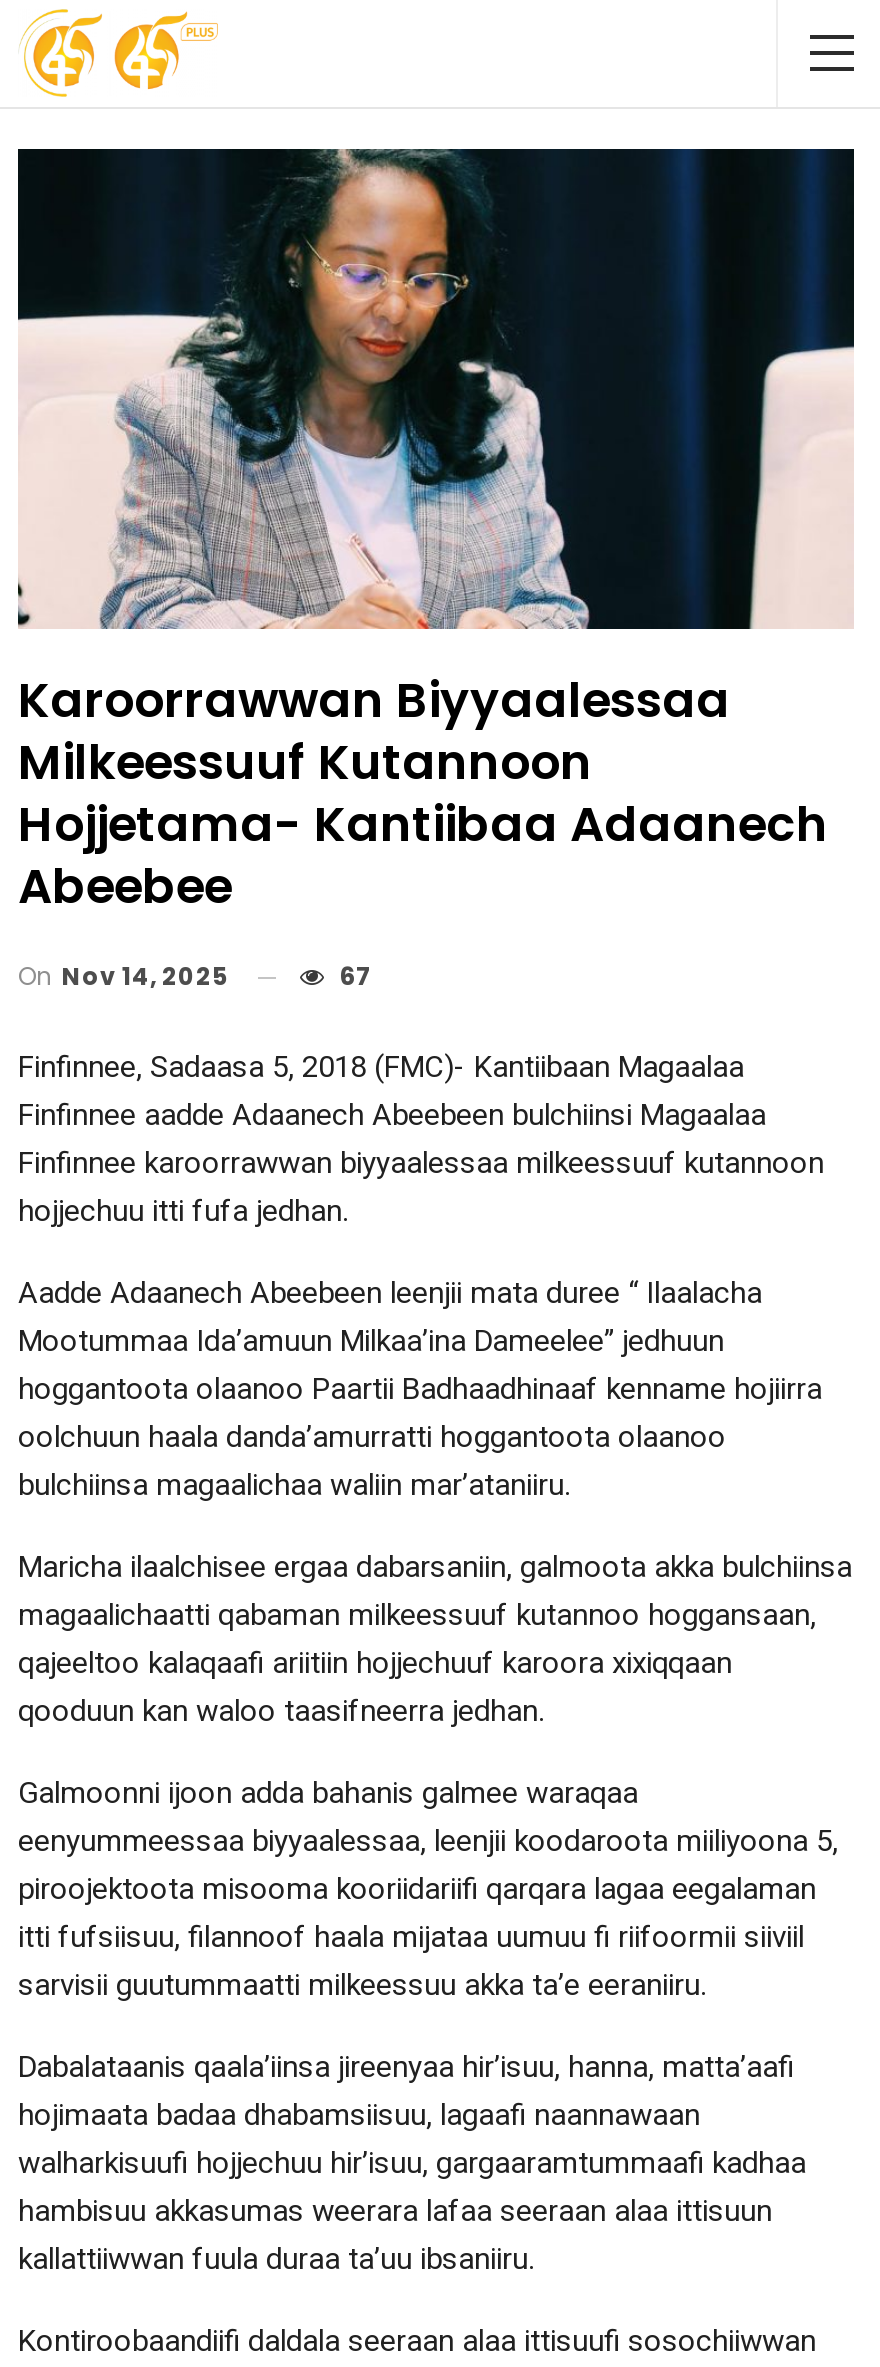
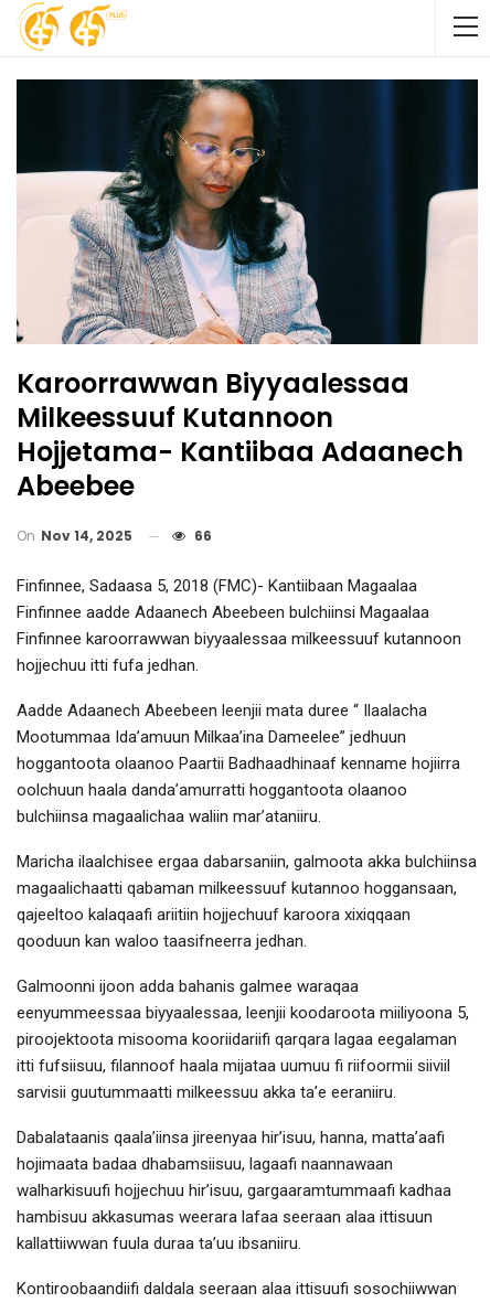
- 67
+ 66
